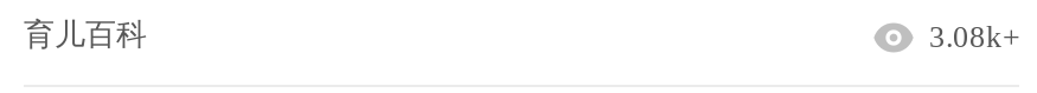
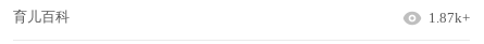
- 3.08k+
+ 1.87k+
